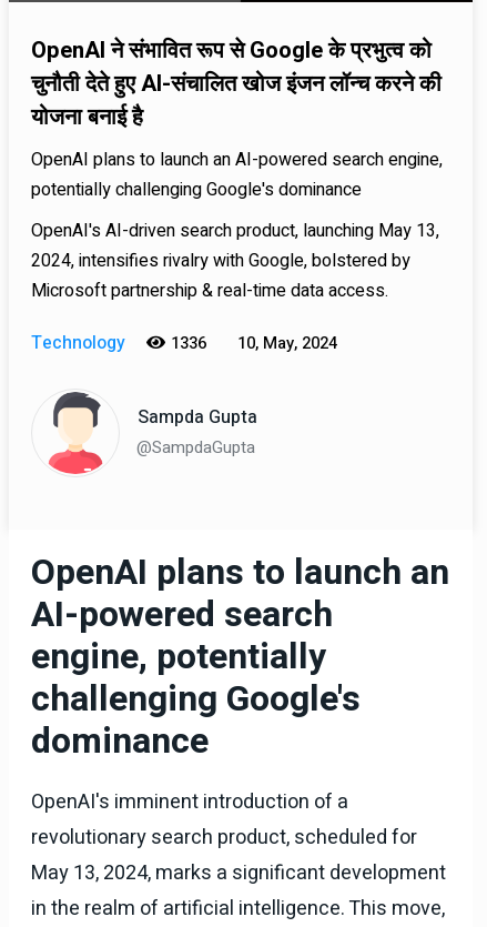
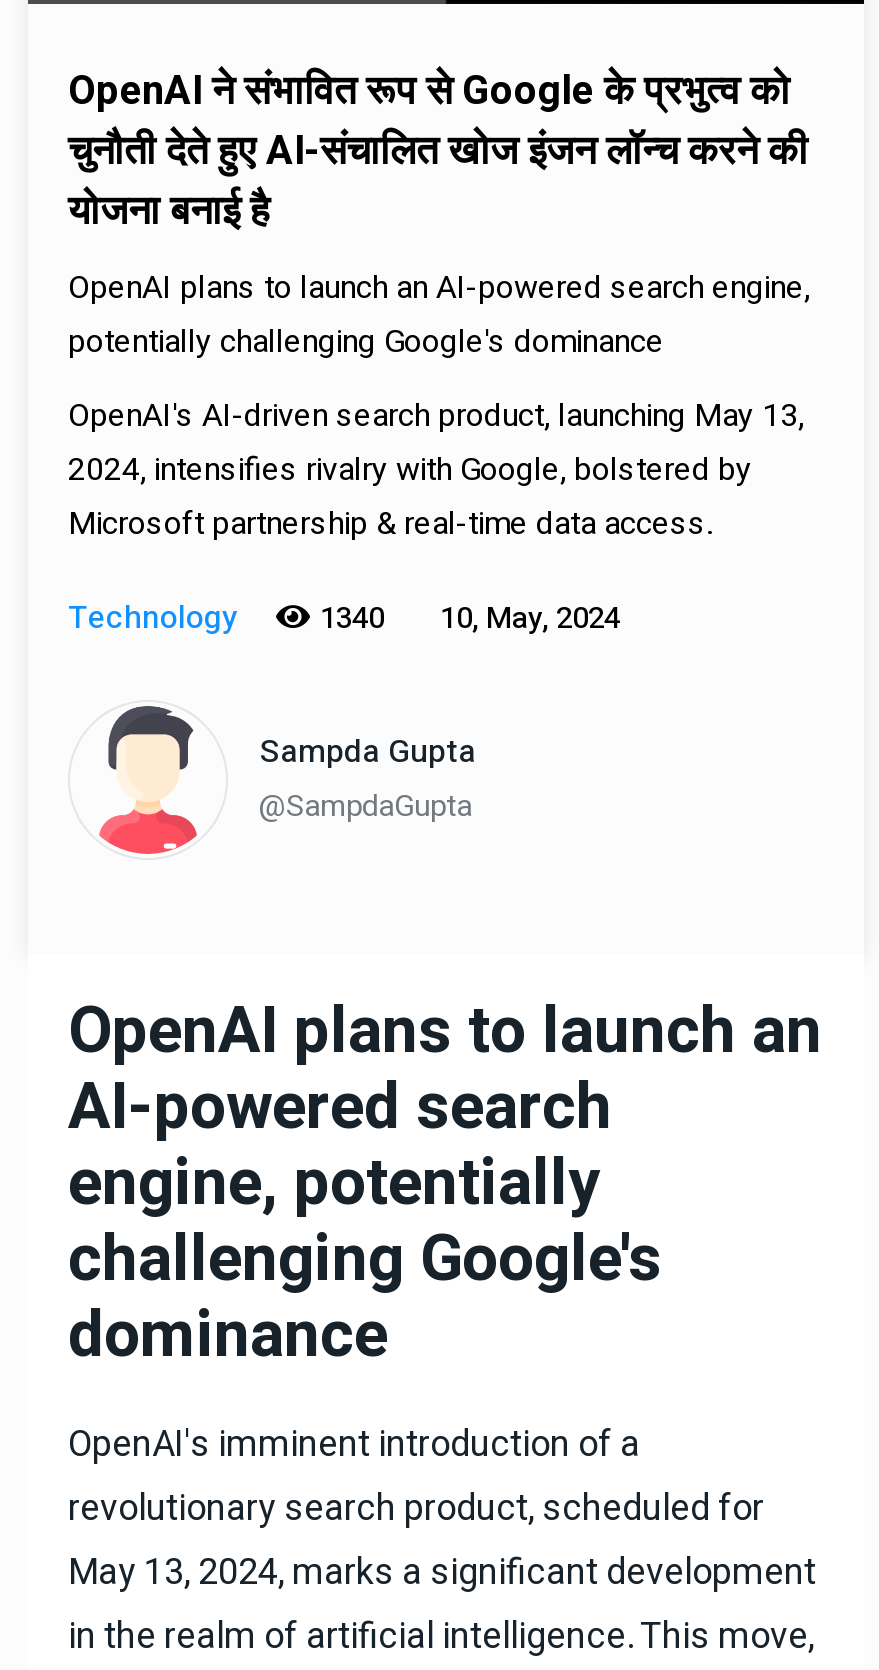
- Technology 1336 10, May, 2024
+ Technology 1340 10, May, 2024
